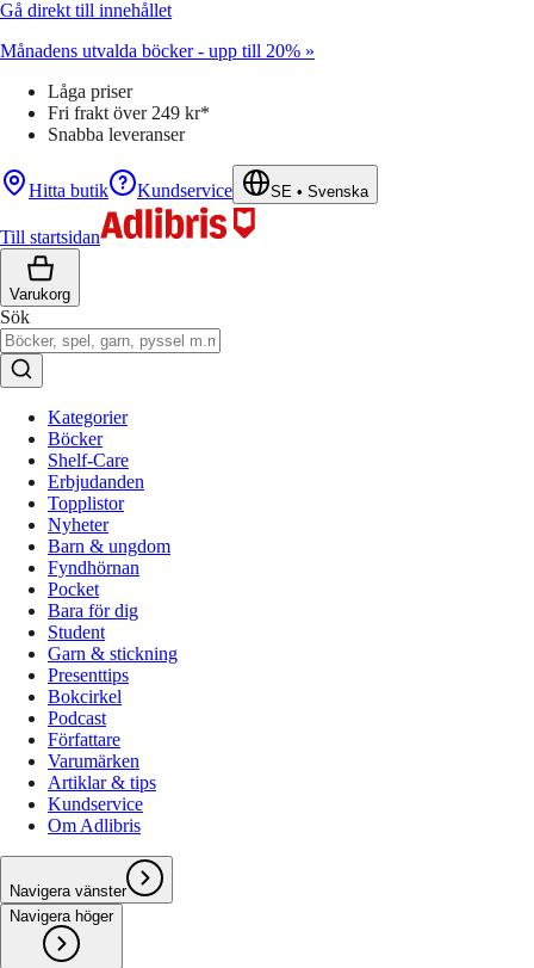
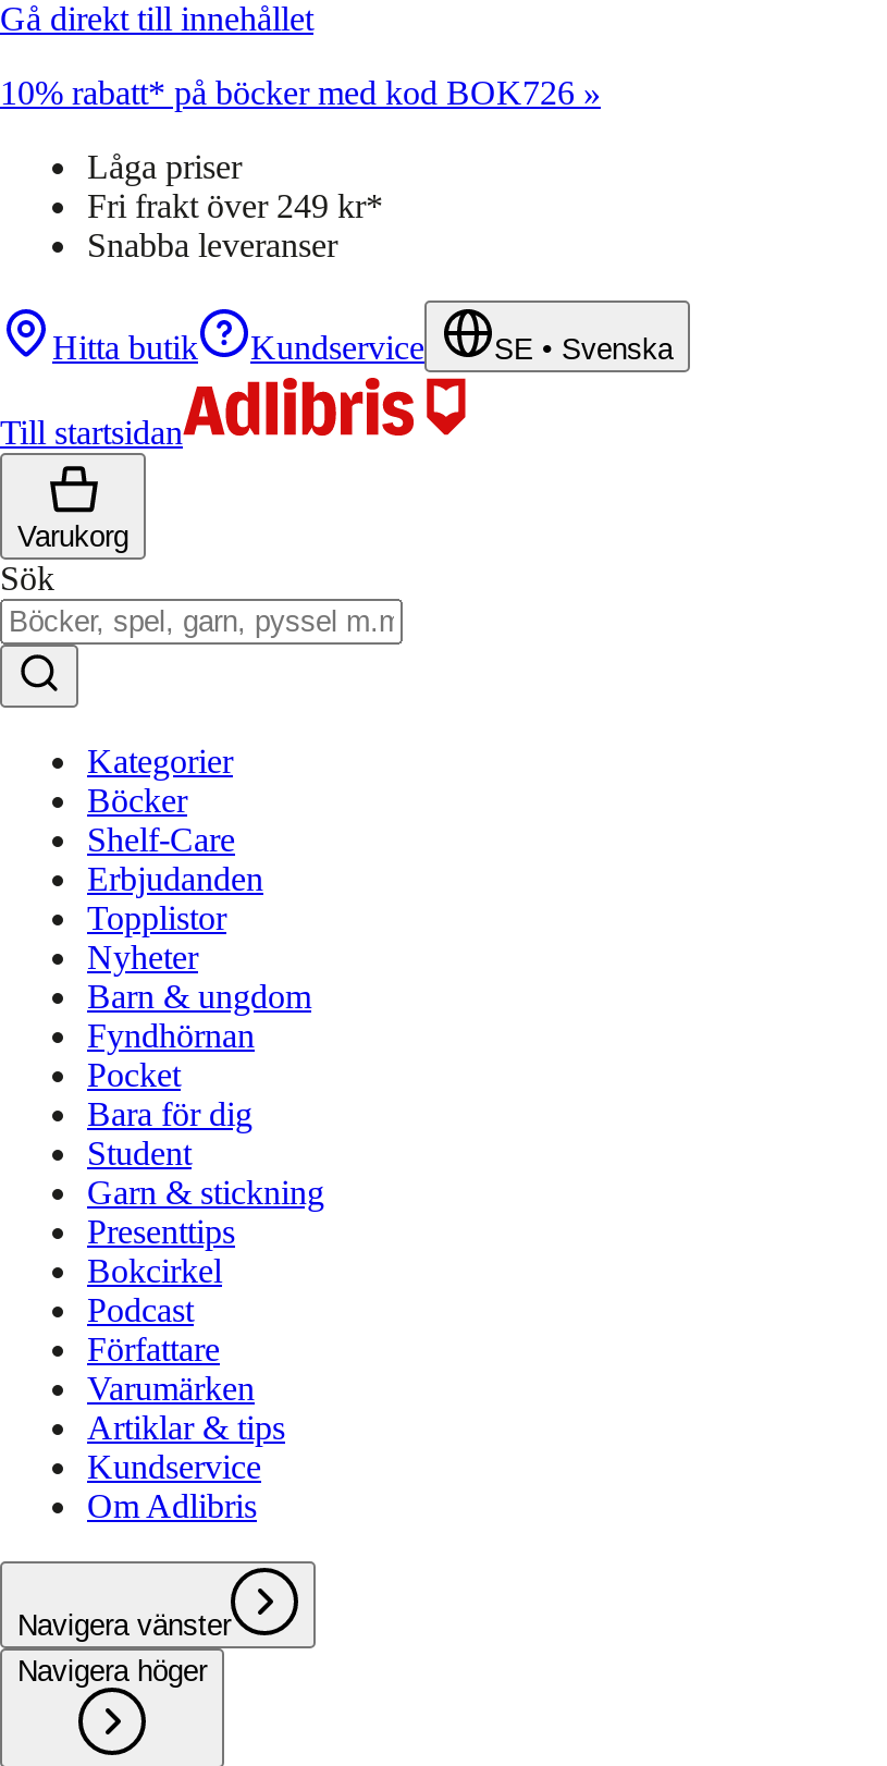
- Månadens utvalda böcker - upp till 20% »
+ 10% rabatt* på böcker med kod BOK726 »
